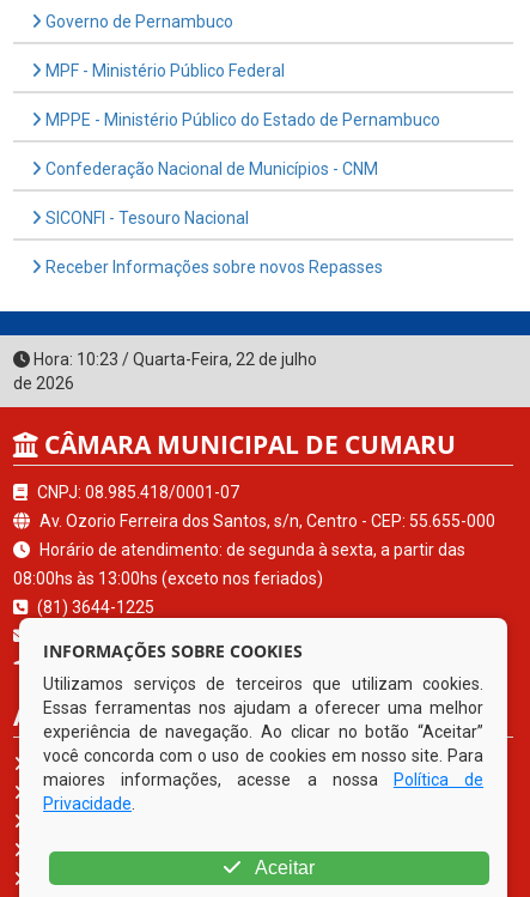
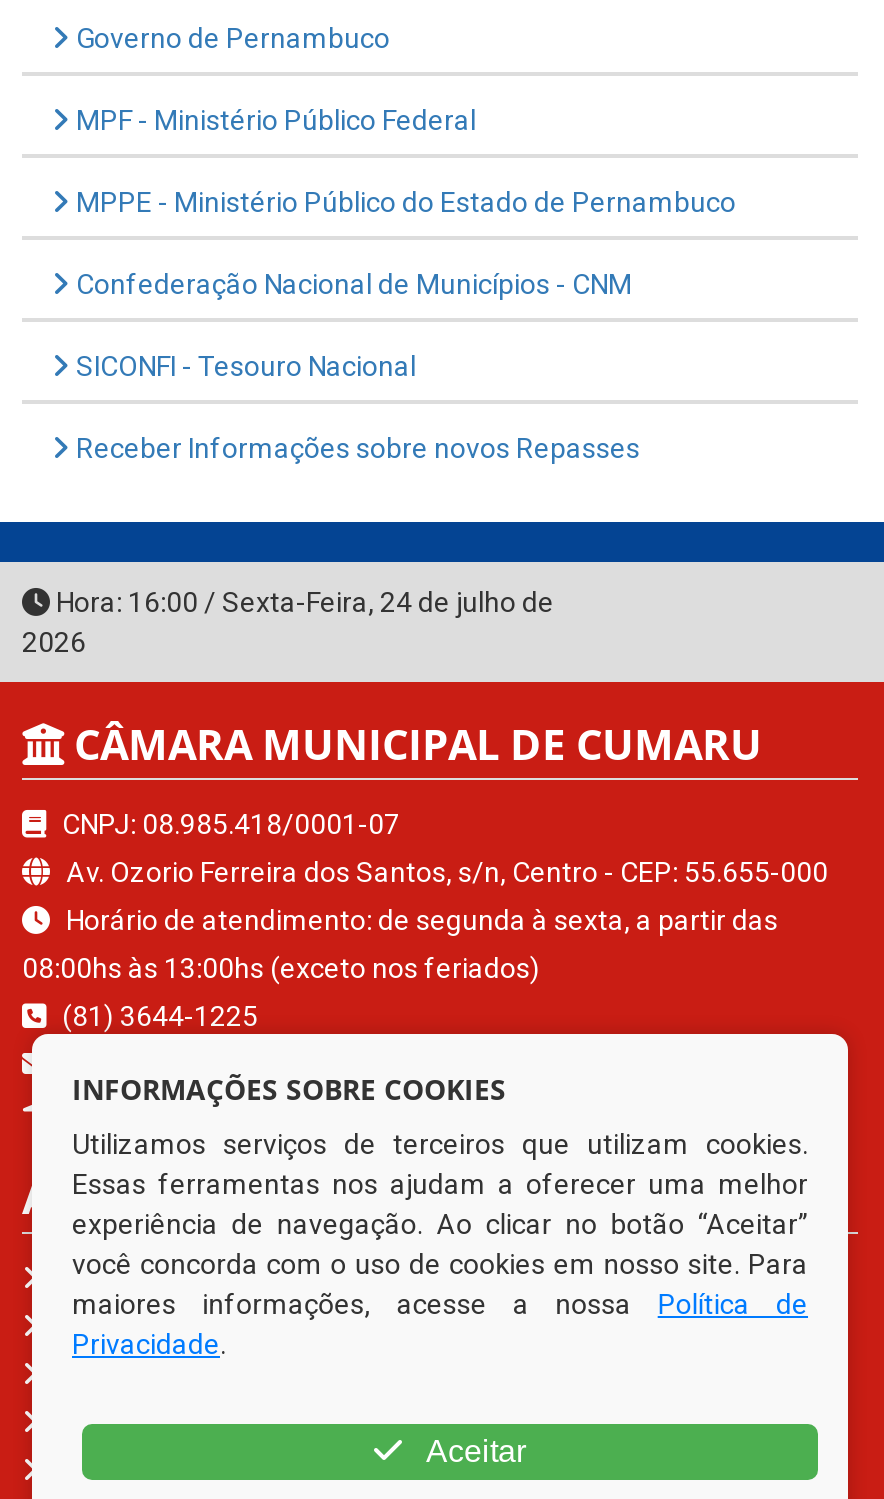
- Hora: 10:23 / Quarta-Feira, 22 de julho
- de 2026
+ Hora: 16:00 / Sexta-Feira, 24 de julho de
+ 2026
